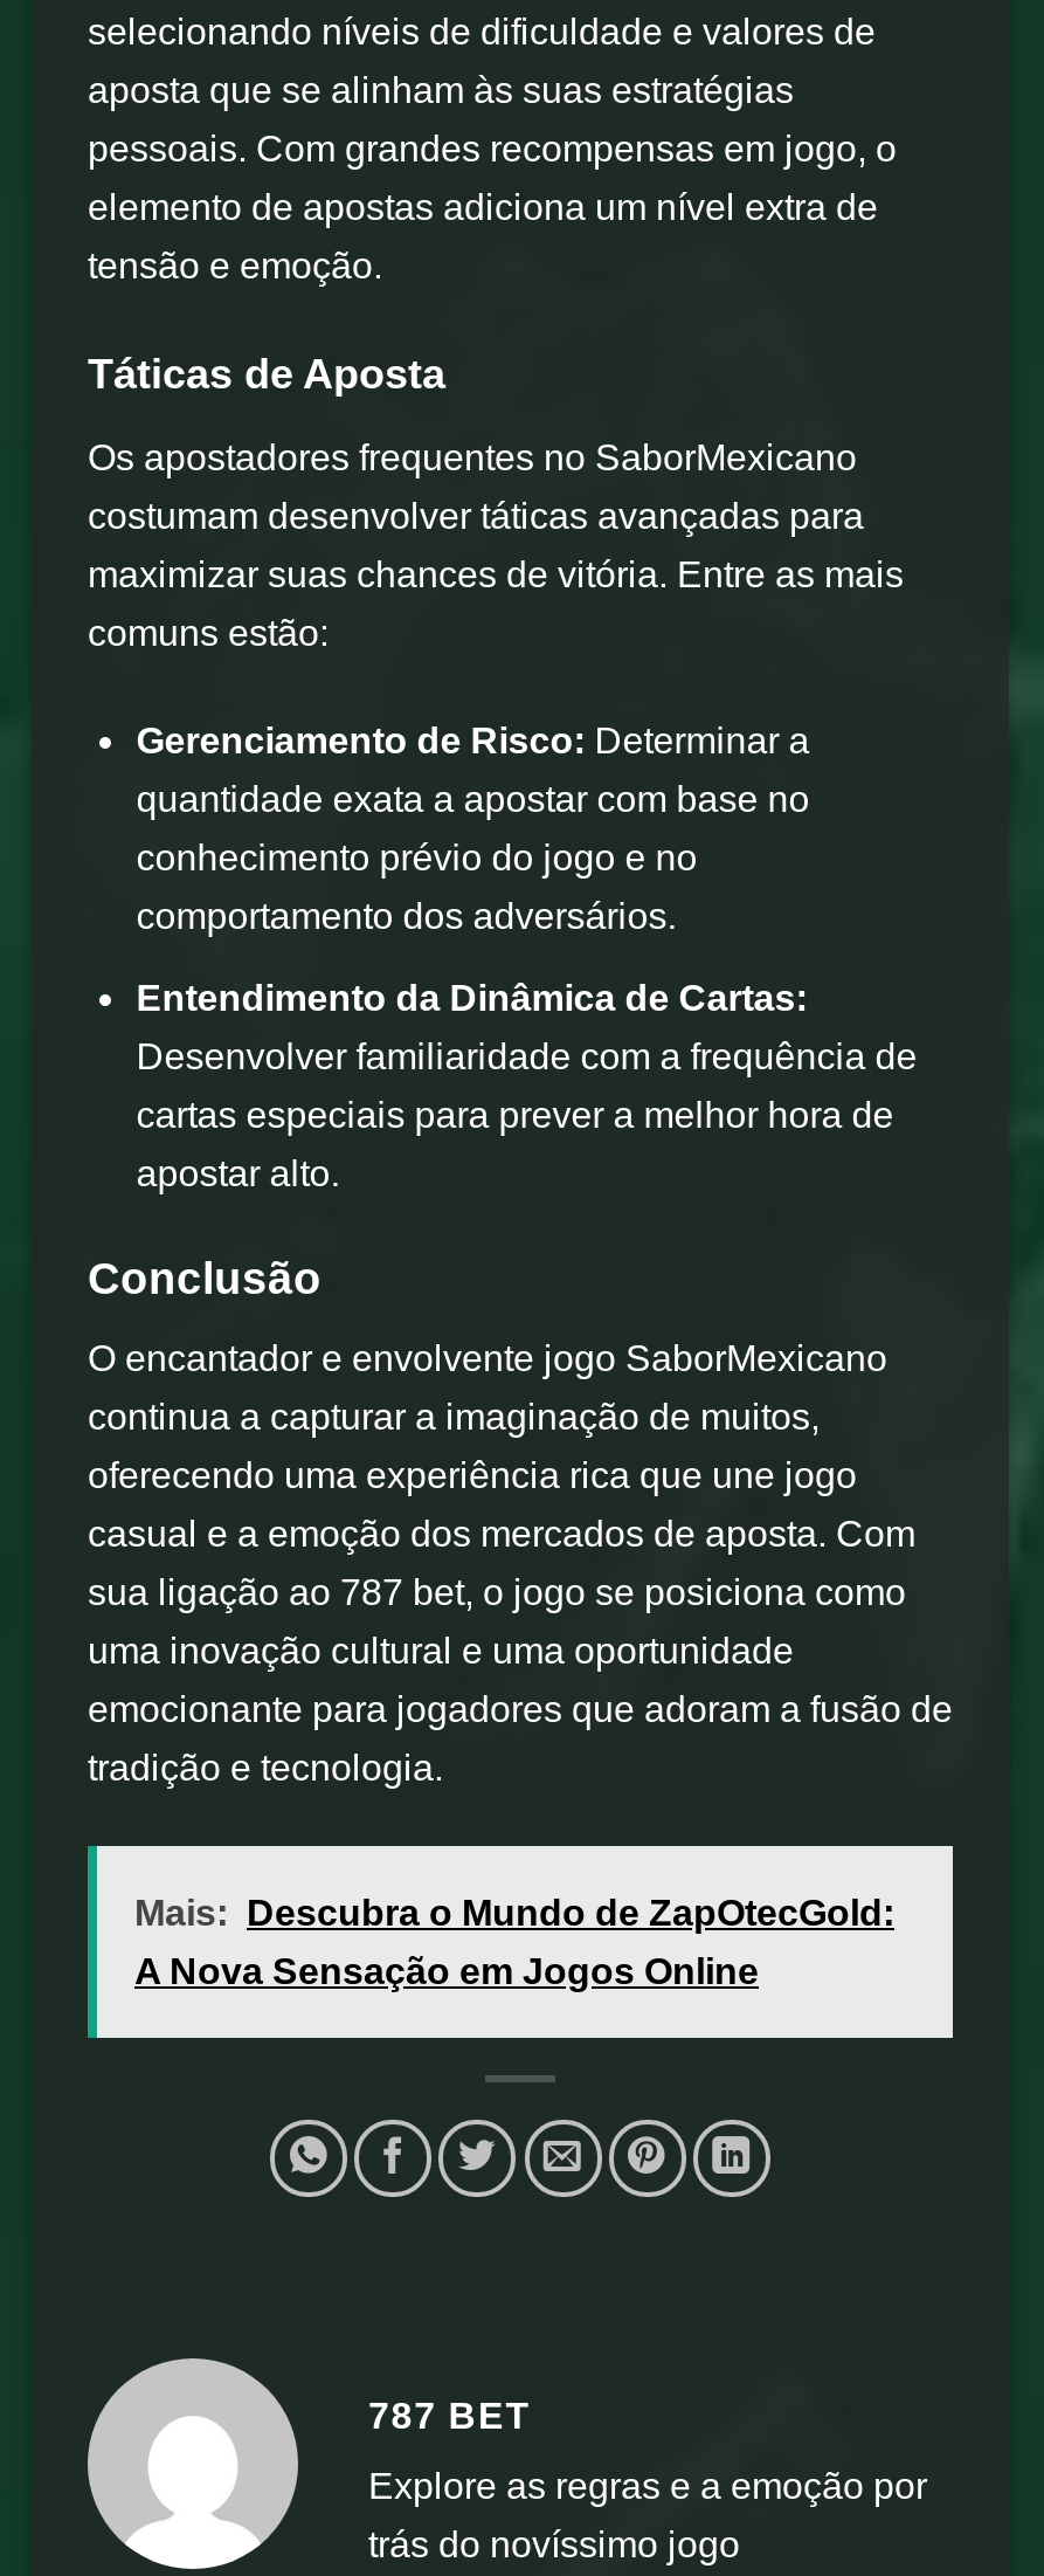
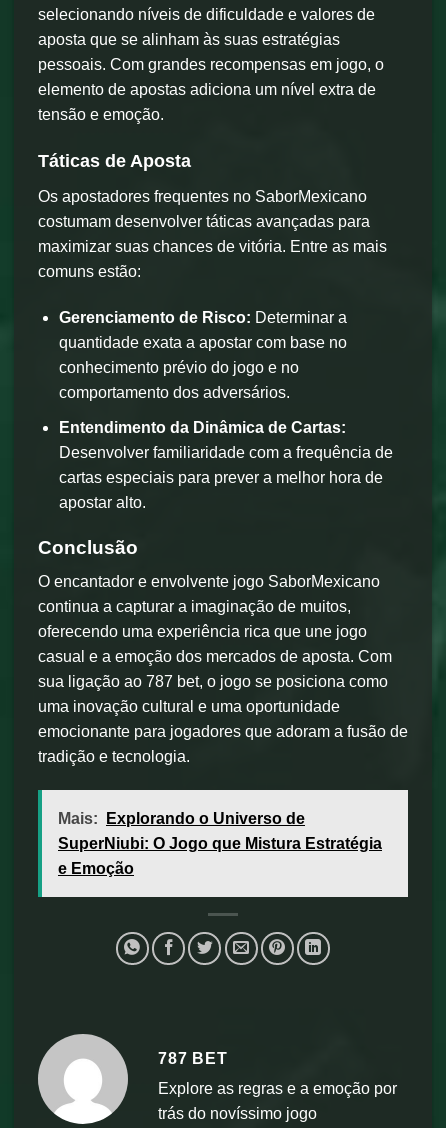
- Mais: Descubra o Mundo de ZapOtecGold:
- A Nova Sensação em Jogos Online
+ Mais: Explorando o Universo de
+ SuperNiubi: O Jogo que Mistura Estratégia
+ e Emoção
